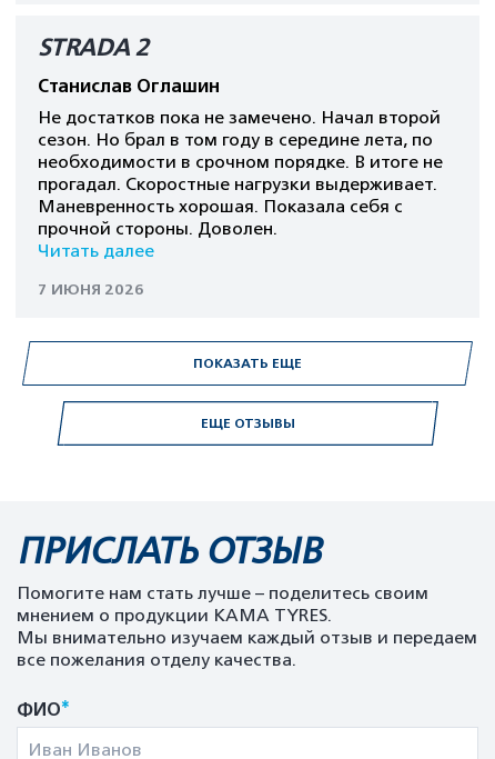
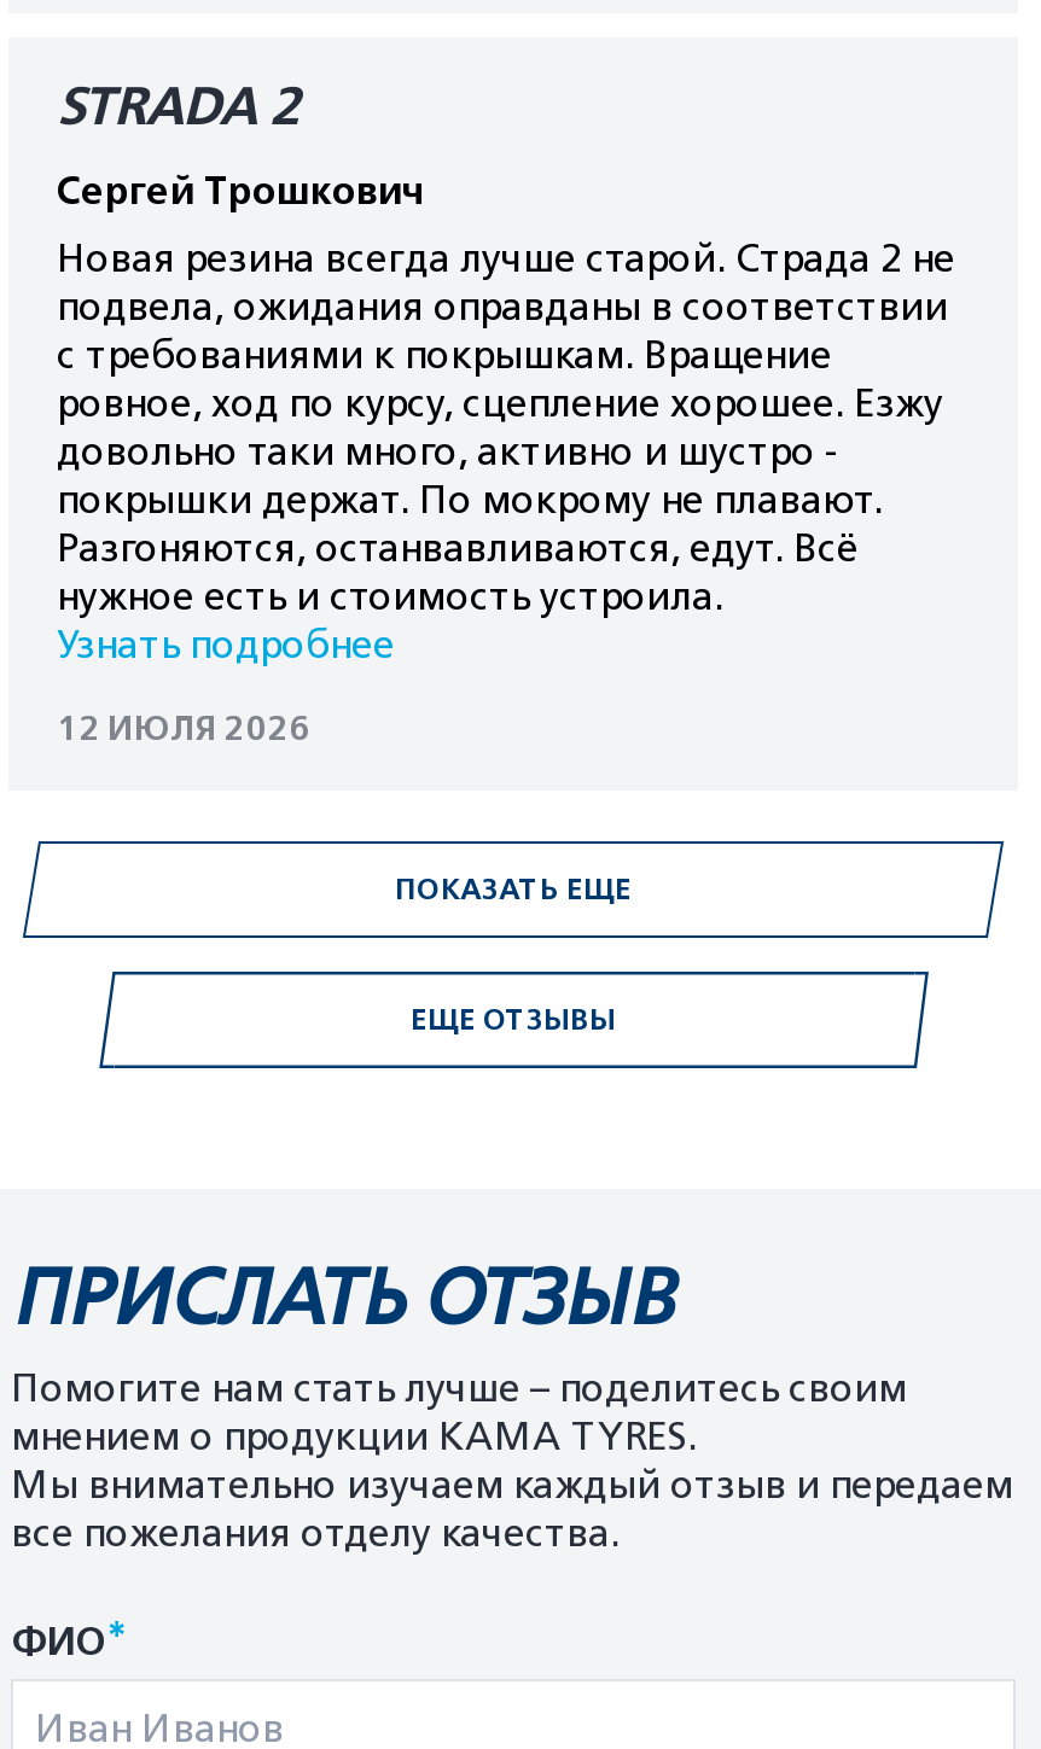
- Станислав Оглашин
- Не достатков пока не замечено. Начал второй
- сезон. Но брал в том году в середине лета, по
- необходимости в срочном порядке. В итоге не
- прогадал. Скоростные нагрузки выдерживает.
- Маневренность хорошая. Показала себя с
- прочной стороны. Доволен.
- Читать далее
+ Сергей Трошкович
+ Новая резина всегда лучше старой. Страда 2 не
+ подвела, ожидания оправданы в соответствии
+ с требованиями к покрышкам. Вращение
+ ровное, ход по курсу, сцепление хорошее. Езжу
+ довольно таки много, активно и шустро -
+ покрышки держат. По мокрому не плавают.
+ Разгоняются, останвавливаются, едут. Всё
+ нужное есть и стоимость устроила.
+ Узнать подробнее

- 7 ИЮНЯ 2026
+ 12 ИЮЛЯ 2026
